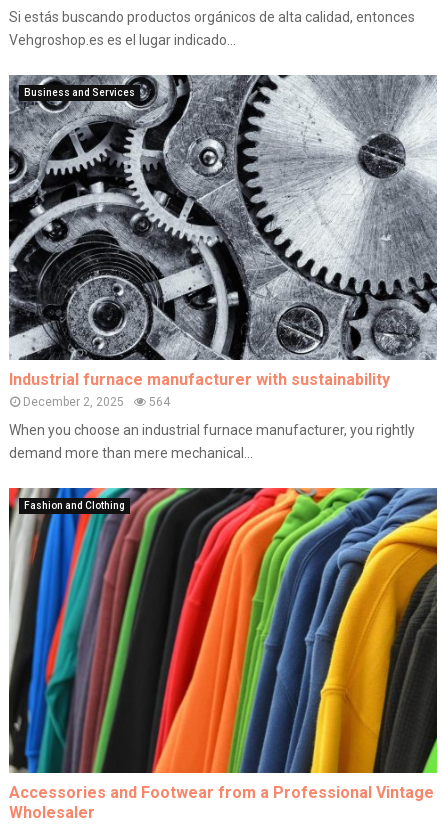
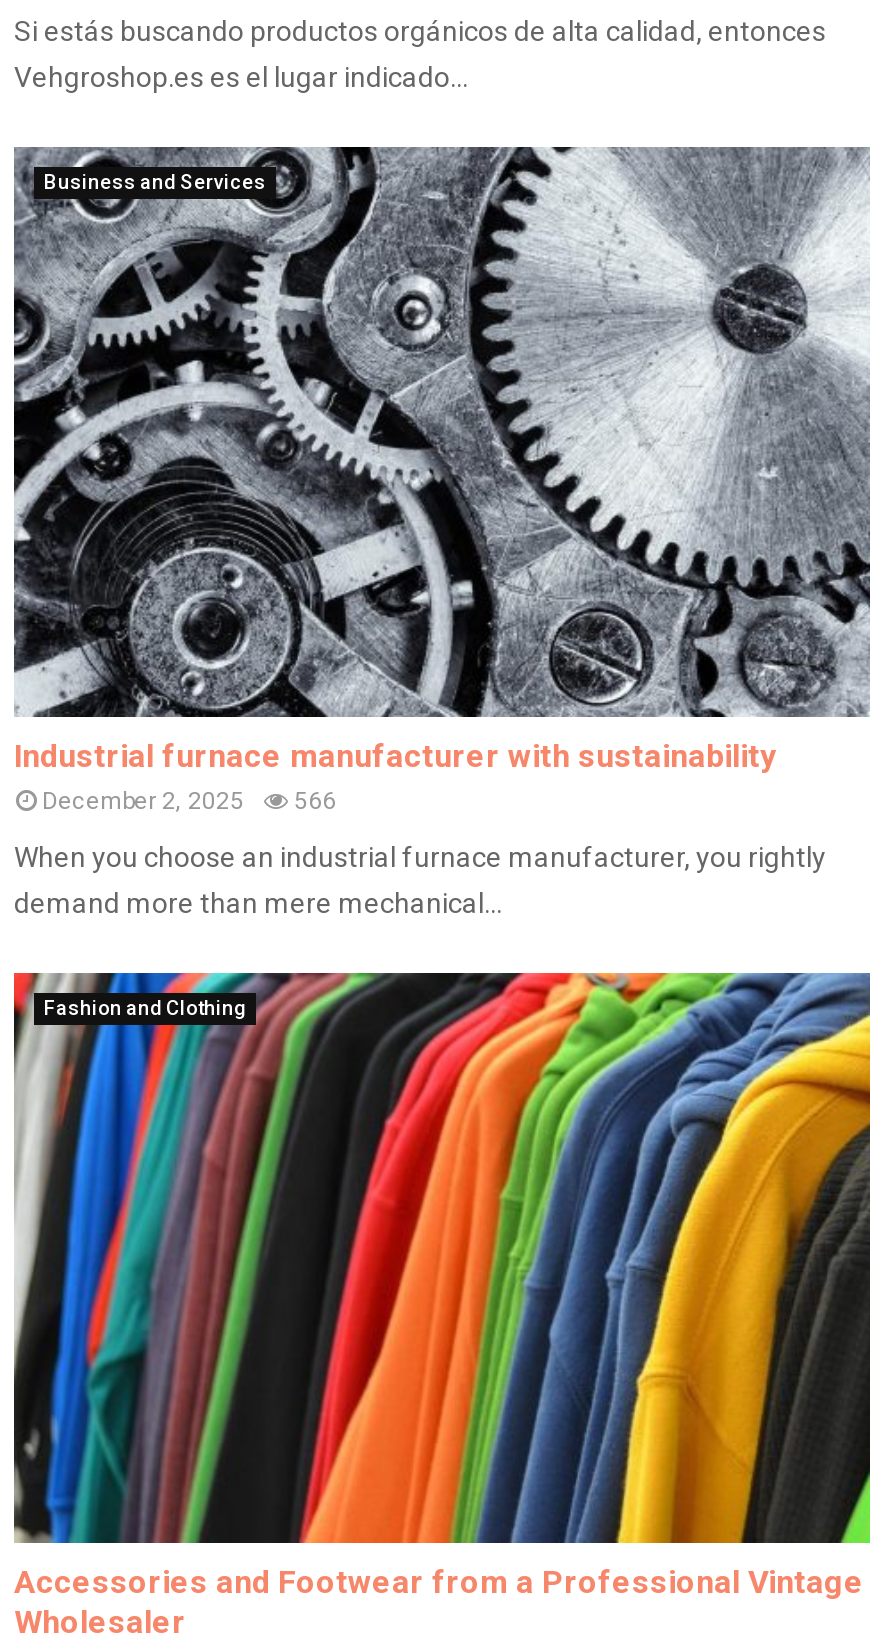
- December 2, 2025 564
+ December 2, 2025 566
